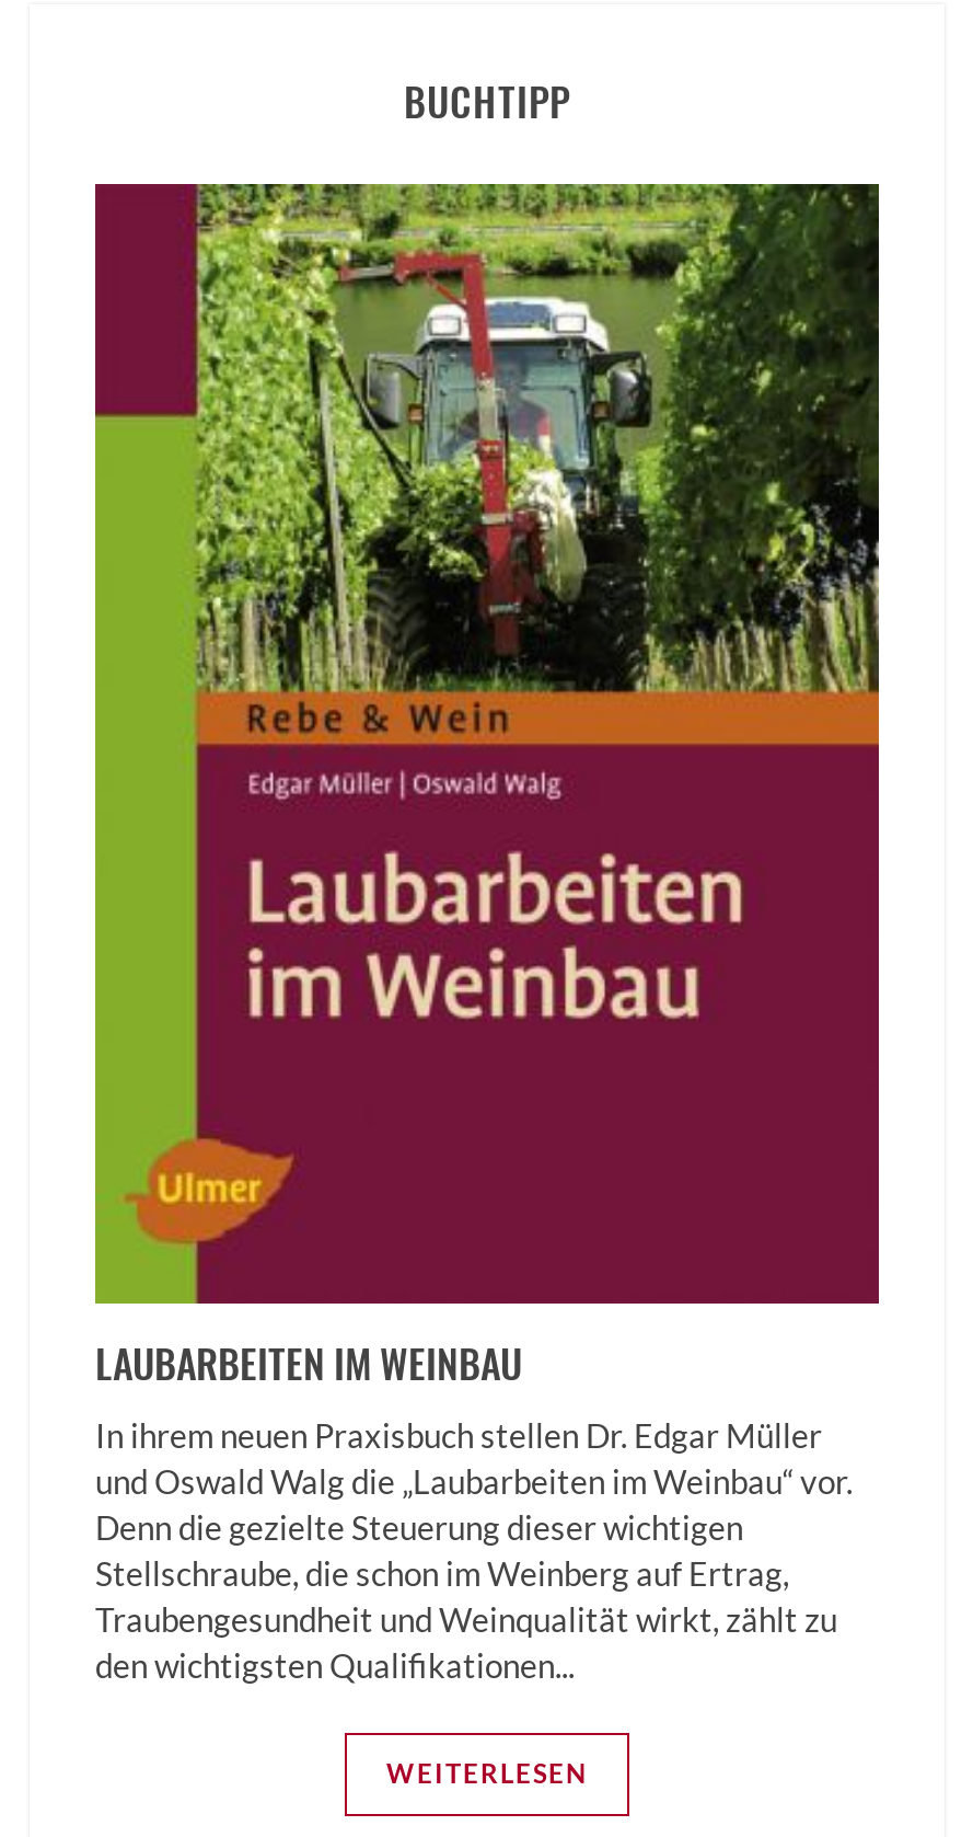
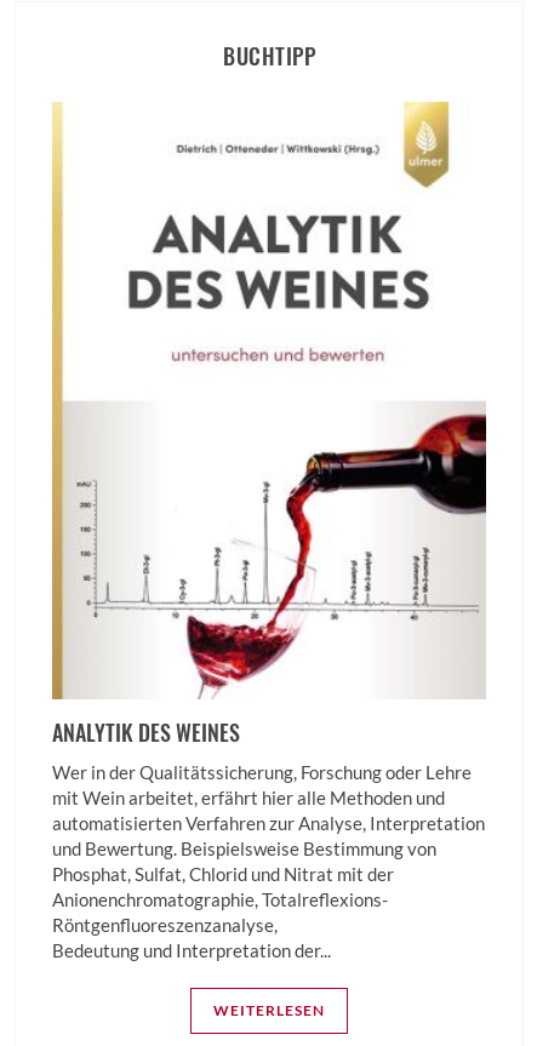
- [image]
- LAUBARBEITEN IM WEINBAU
- In ihrem neuen Praxisbuch stellen Dr. Edgar Müller
- und Oswald Walg die „Laubarbeiten im Weinbau“ vor.
- Denn die gezielte Steuerung dieser wichtigen
- Stellschraube, die schon im Weinberg auf Ertrag,
- Traubengesundheit und Weinqualität wirkt, zählt zu
- den wichtigsten Qualifikationen...
+ [image]
+ ANALYTIK DES WEINES
+ Wer in der Qualitätssicherung, Forschung oder Lehre
+ mit Wein arbeitet, erfährt hier alle Methoden und
+ automatisierten Verfahren zur Analyse, Interpretation
+ und Bewertung. Beispielsweise Bestimmung von
+ Phosphat, Sulfat, Chlorid und Nitrat mit der
+ Anionenchromatographie, Totalreflexions-
+ Röntgenfluoreszenzanalyse,
+ Bedeutung und Interpretation der...
